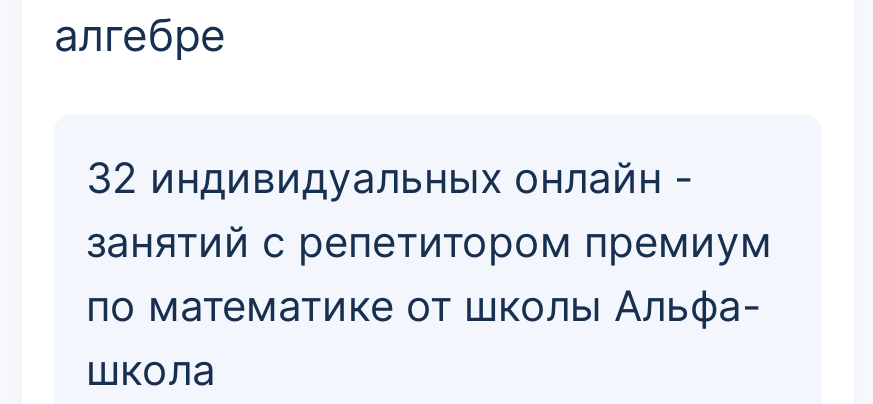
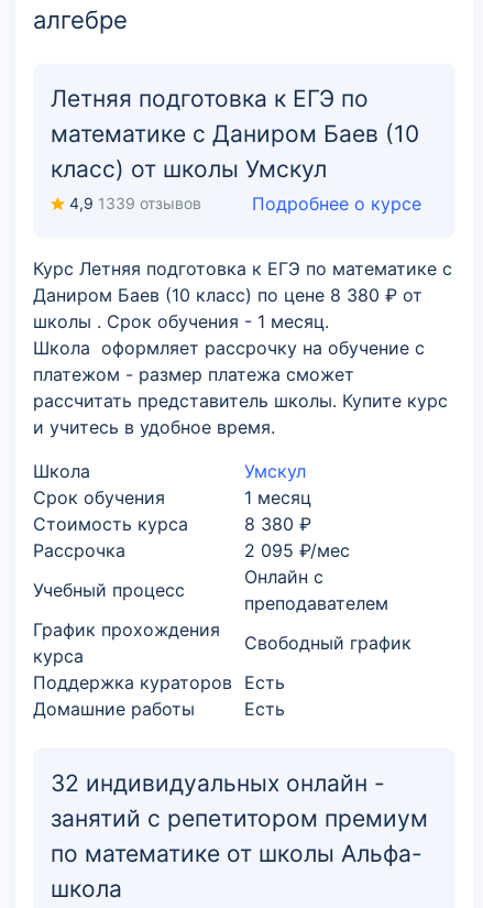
+ Летняя подготовка к ЕГЭ по
+ математике с Даниром Баев (10
+ класс) от школы Умскул
+ 4,9 1339 отзывов
+ Подробнее о курсе
+ Курс Летняя подготовка к ЕГЭ по математике с
+ Даниром Баев (10 класс) по цене 8 380 ₽ от
+ школы . Срок обучения - 1 месяц.
+ Школа оформляет рассрочку на обучение с
+ платежом - размер платежа сможет
+ рассчитать представитель школы. Купите курс
+ и учитесь в удобное время.
+ Школа
+ Умскул
+ Срок обучения
+ 1 месяц
+ Стоимость курса
+ 8 380 ₽
+ Рассрочка
+ 2 095 ₽/мес
+ Учебный процесс

+ Онлайн с
+ преподавателем
+ График прохождения
+ курса

+ Свободный график
+ Поддержка кураторов Есть
+ Домашние работы
+ Есть
